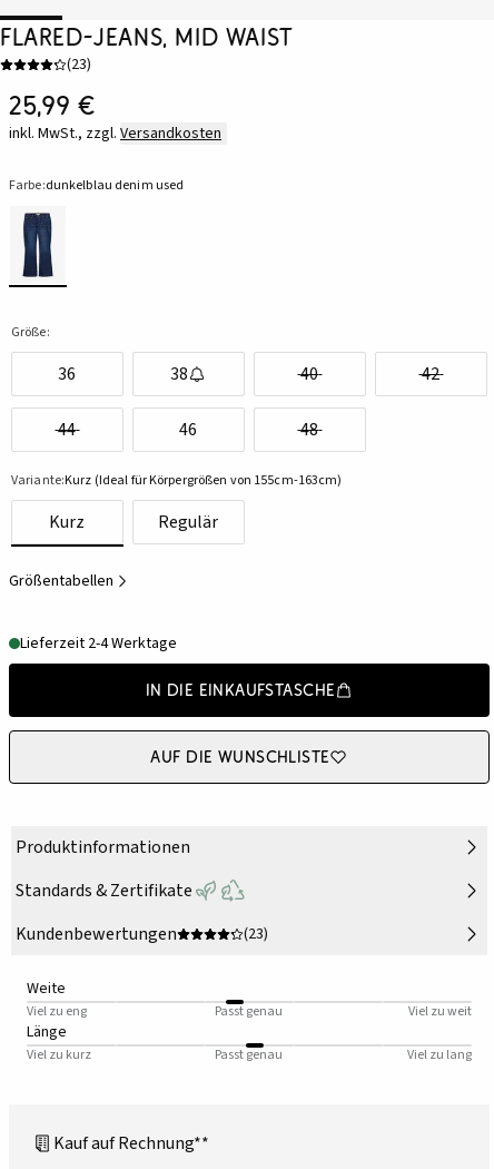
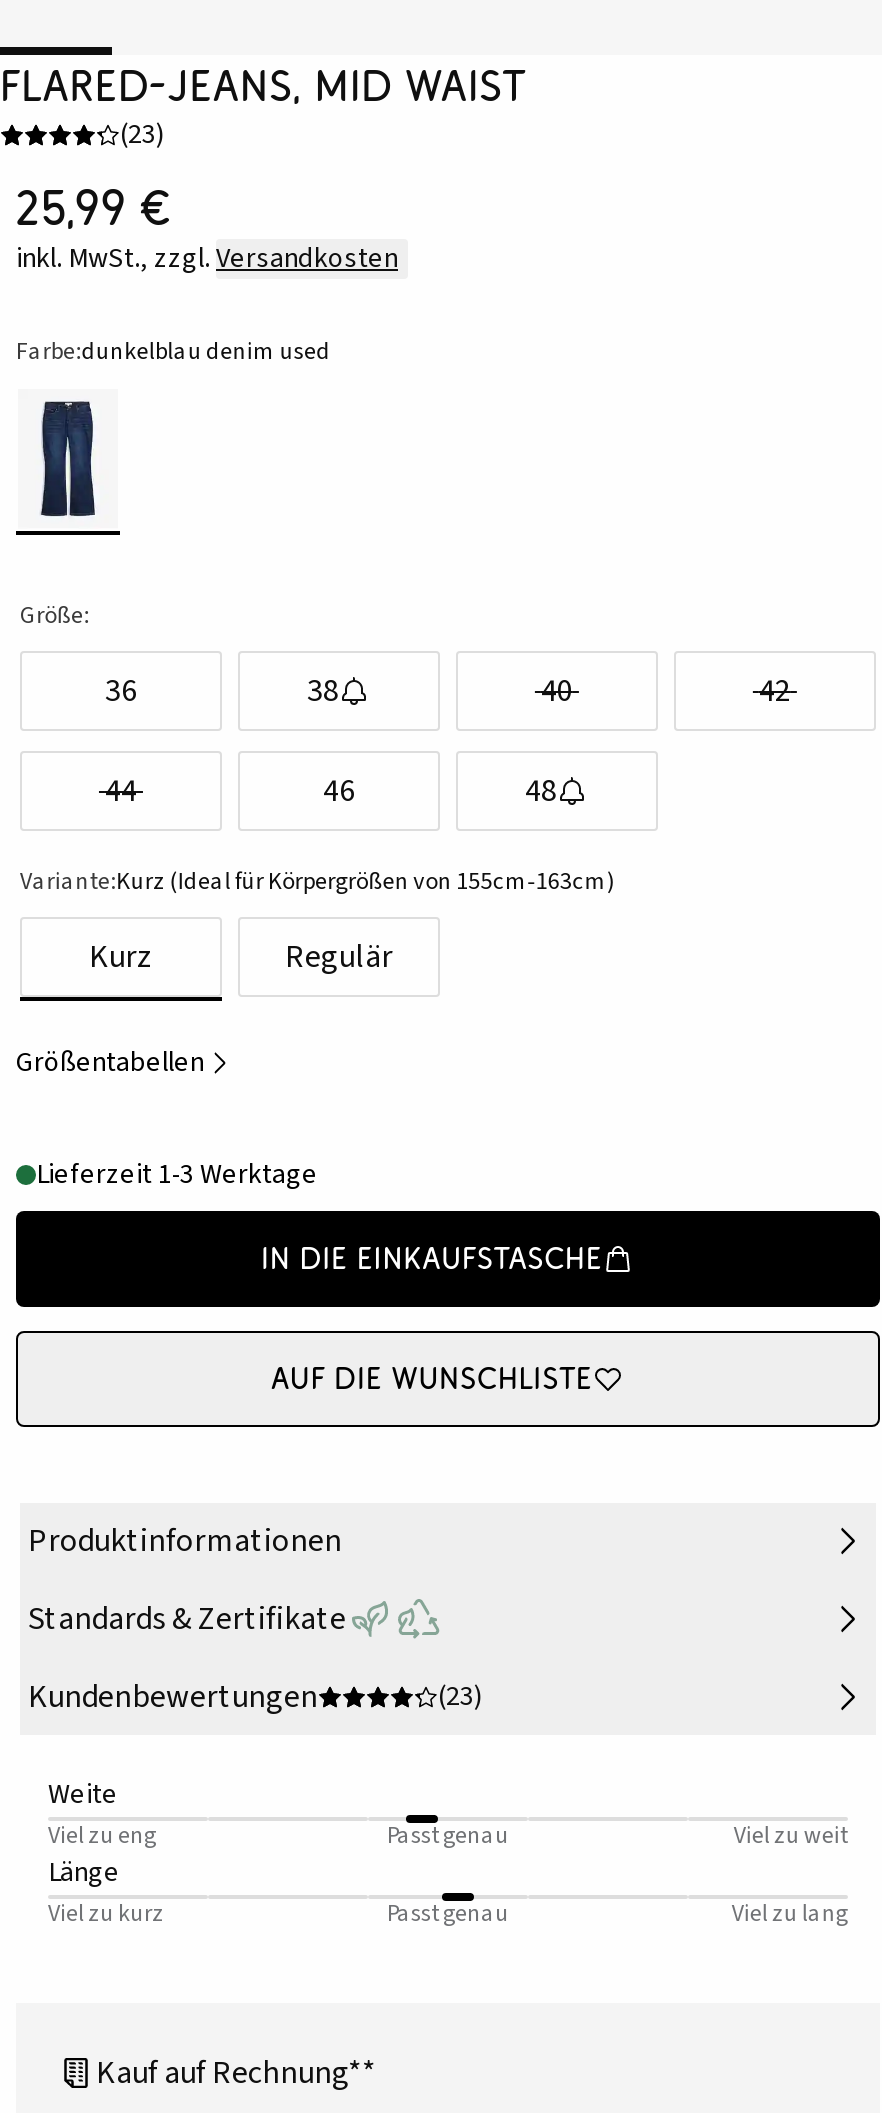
- Lieferzeit 2-4 Werktage
+ Lieferzeit 1-3 Werktage
